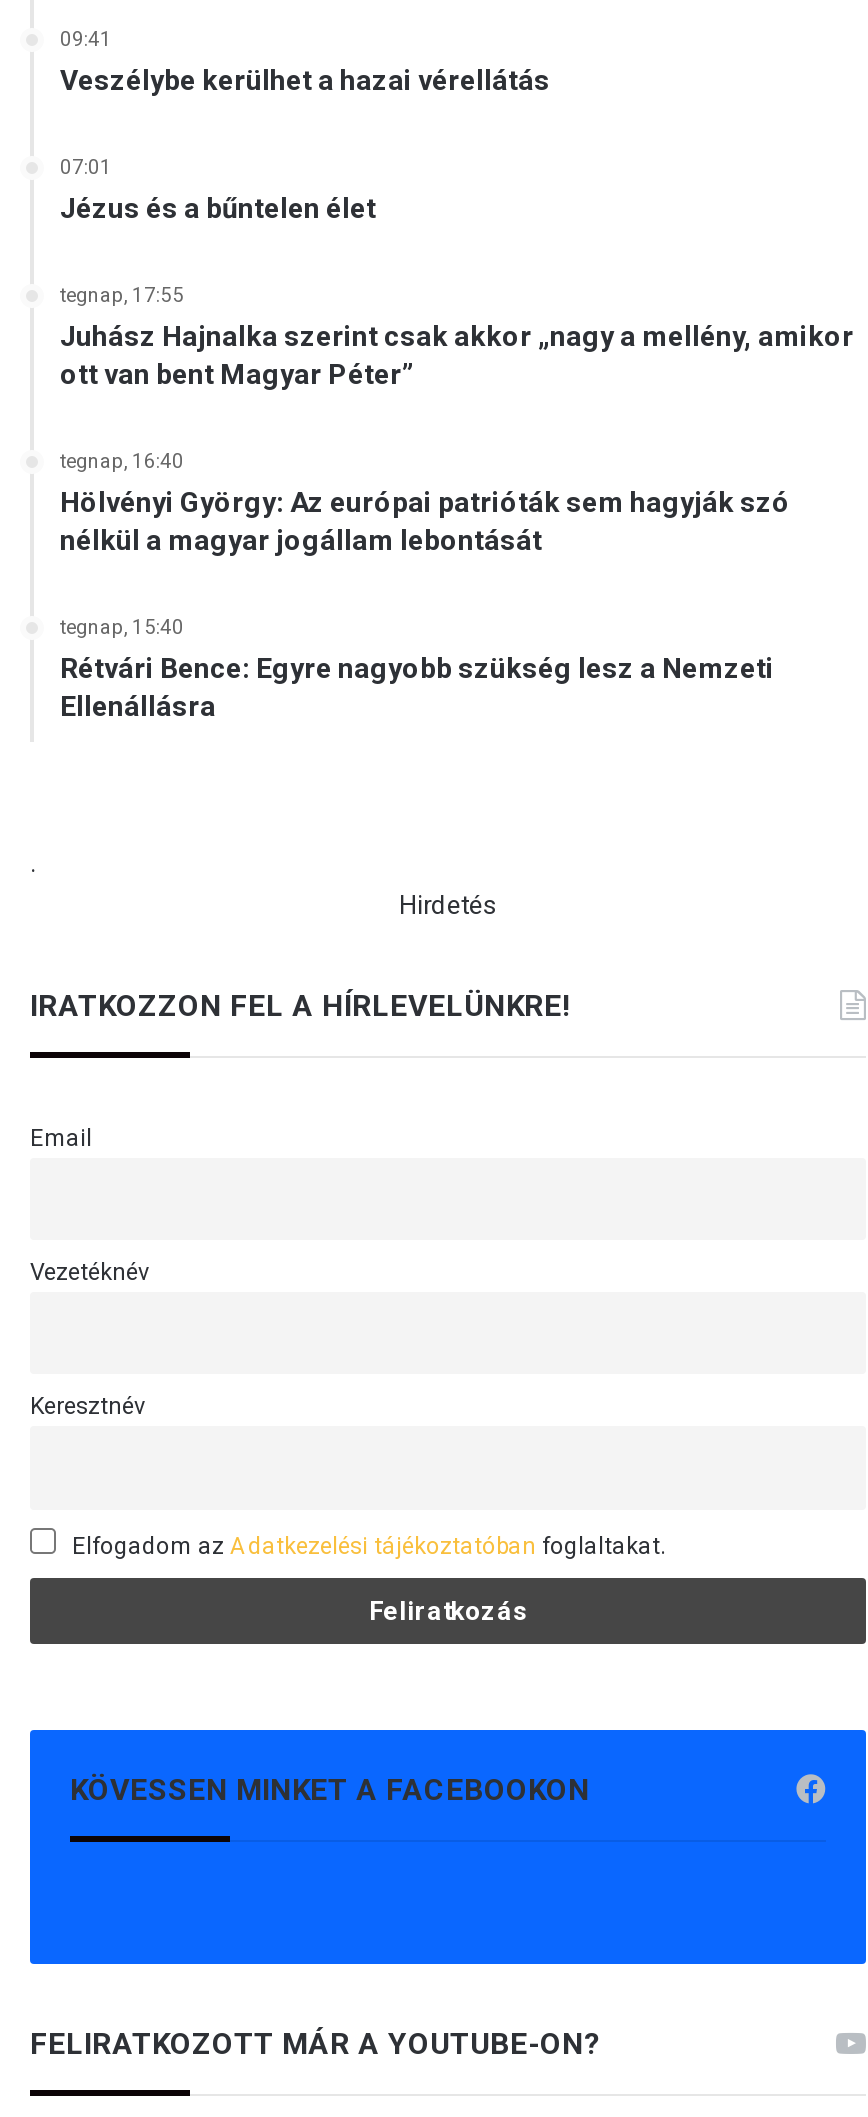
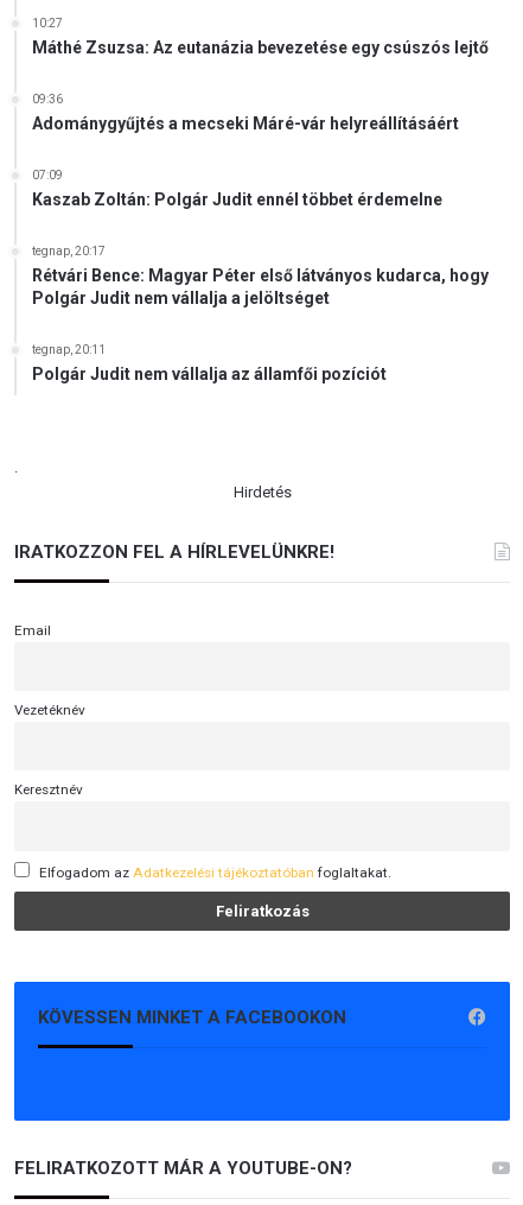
- 09:41
- Veszélybe kerülhet a hazai vérellátás
+ 10:27
+ Máthé Zsuzsa: Az eutanázia bevezetése egy csúszós lejtő

- 07:01
- Jézus és a bűntelen élet
+ 09:36
+ Adománygyűjtés a mecseki Máré-vár helyreállításáért

- tegnap, 17:55
- Juhász Hajnalka szerint csak akkor „nagy a mellény, amikor
- ott van bent Magyar Péter”
+ 07:09
+ Kaszab Zoltán: Polgár Judit ennél többet érdemelne

- tegnap, 16:40
- Hölvényi György: Az európai patrióták sem hagyják szó
- nélkül a magyar jogállam lebontását
+ tegnap, 20:17
+ Rétvári Bence: Magyar Péter első látványos kudarca, hogy
+ Polgár Judit nem vállalja a jelöltséget

- tegnap, 15:40
- Rétvári Bence: Egyre nagyobb szükség lesz a Nemzeti
- Ellenállásra
+ tegnap, 20:11
+ Polgár Judit nem vállalja az államfői pozíciót
